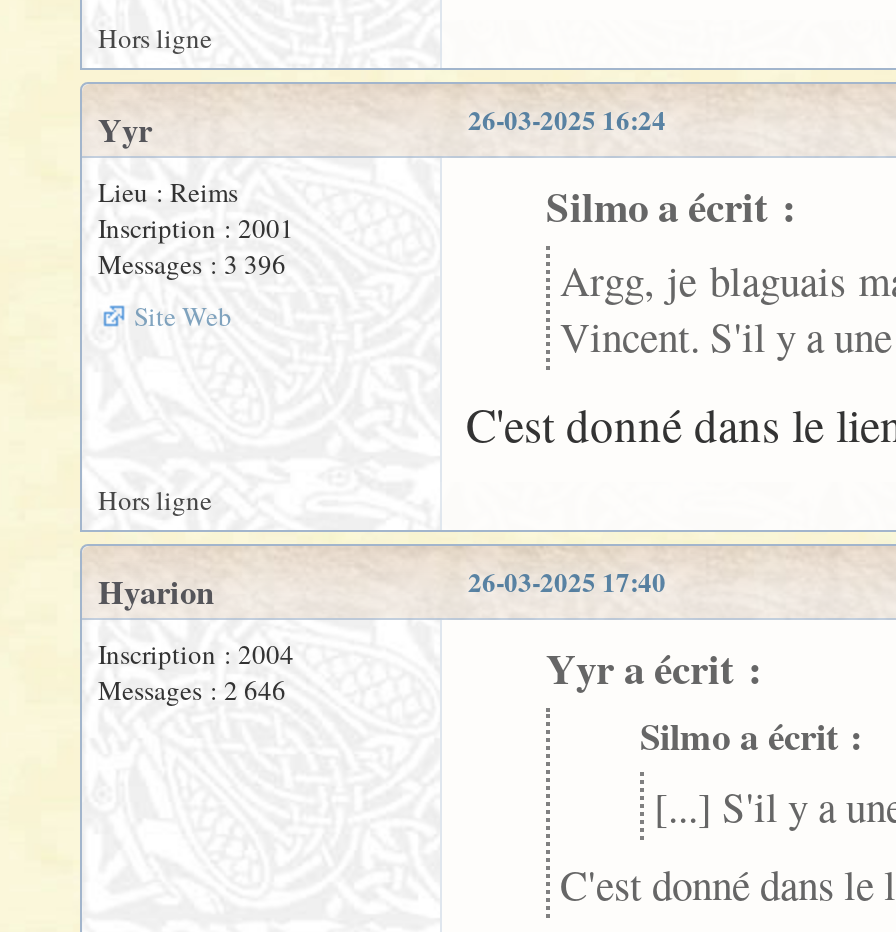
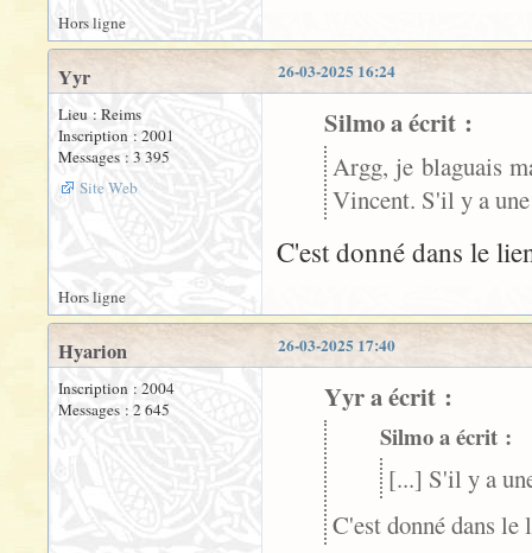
- Messages : 3 396
+ Messages : 3 395

- Messages : 2 646
+ Messages : 2 645
